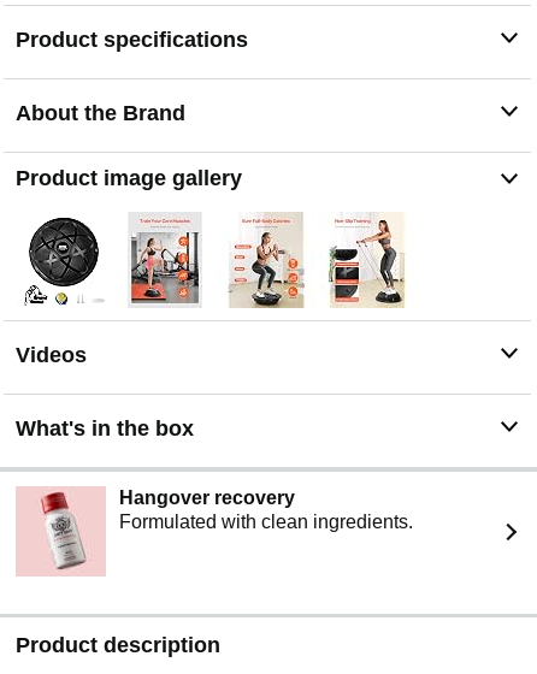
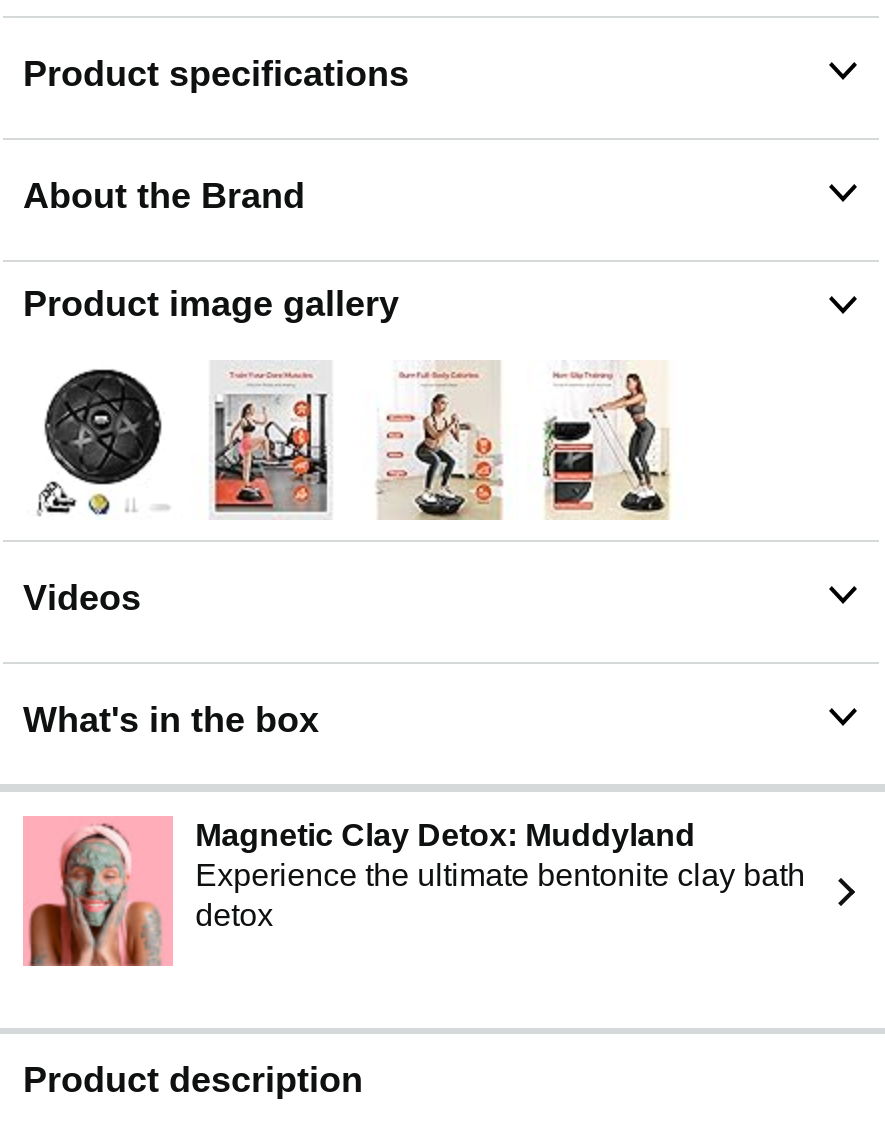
- [image]
- Hangover recovery
- Formulated with clean ingredients.
+ [image]
+ Magnetic Clay Detox: Muddyland
+ Experience the ultimate bentonite clay bath
+ detox
